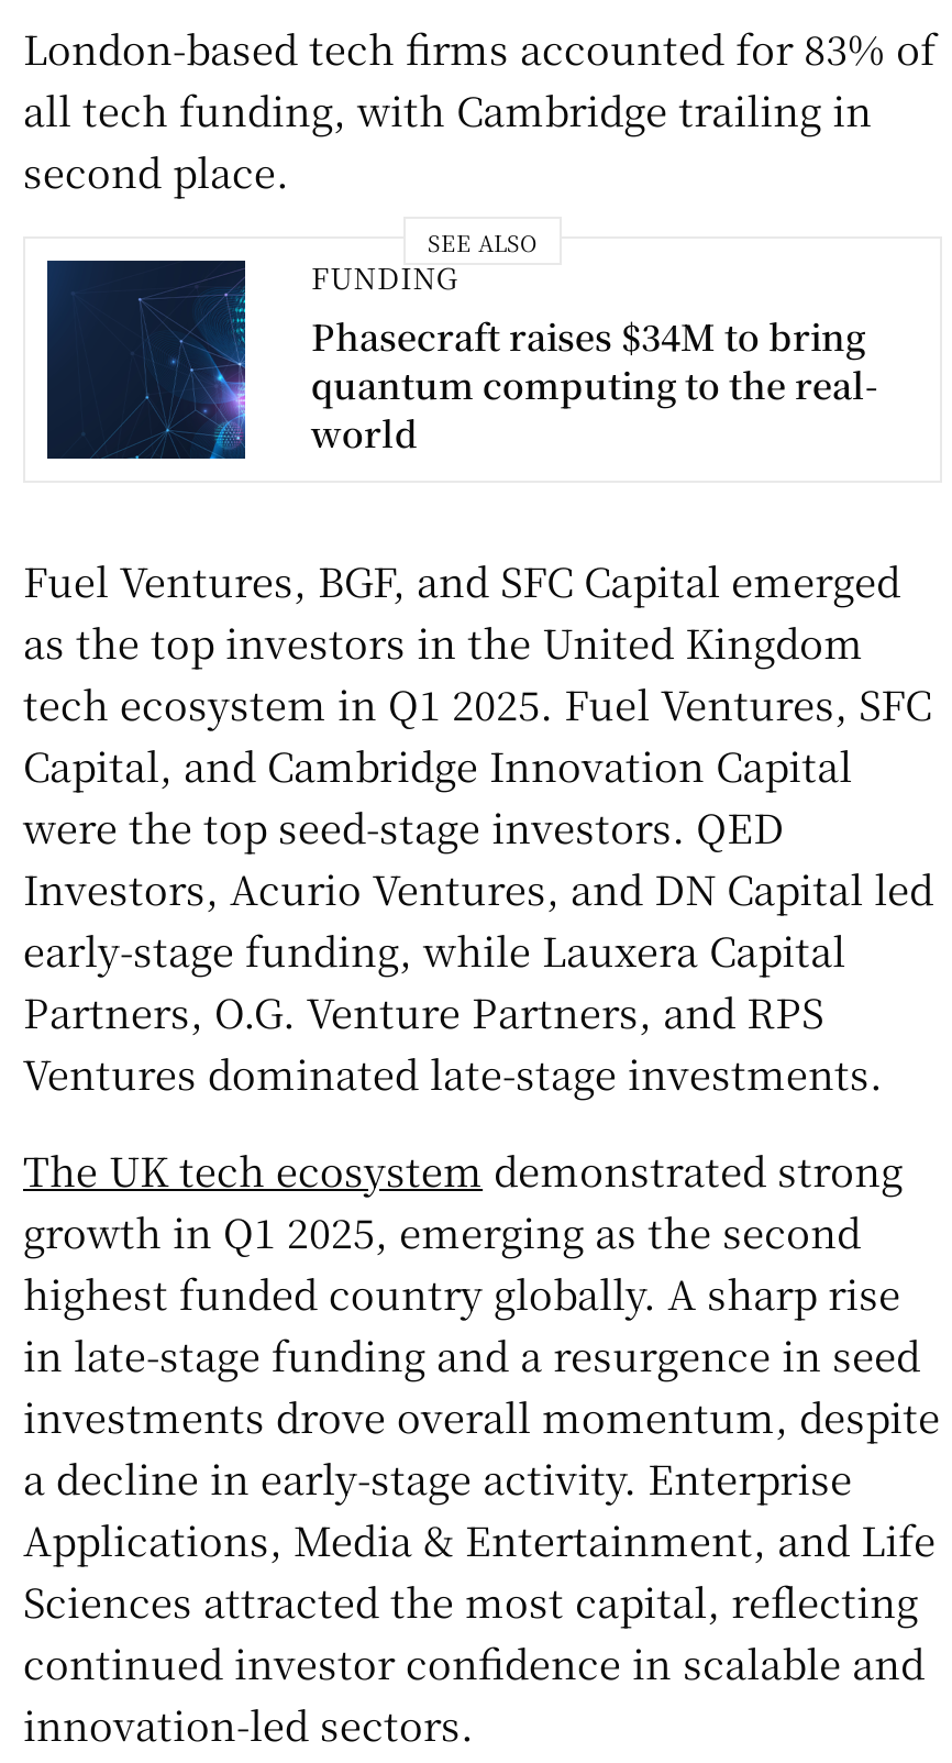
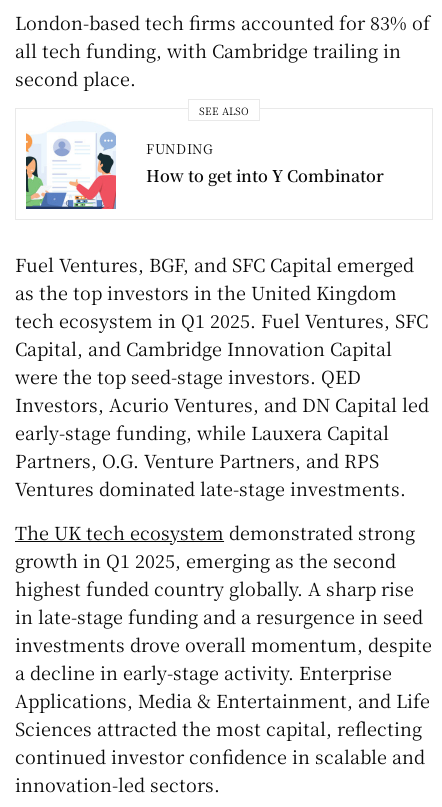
- [image]
- Phasecraft raises $34M to bring
- quantum computing to the real-
- world
+ [image]
+ How to get into Y Combinator

moved down: FUNDING
